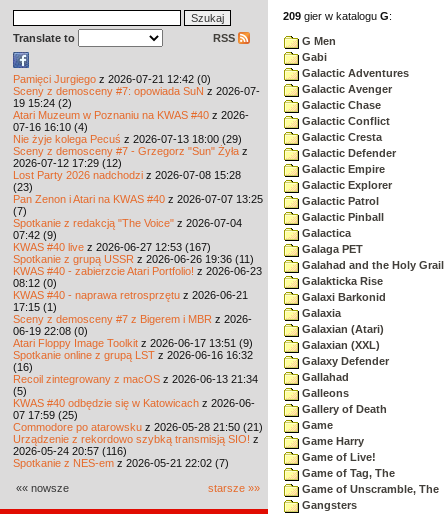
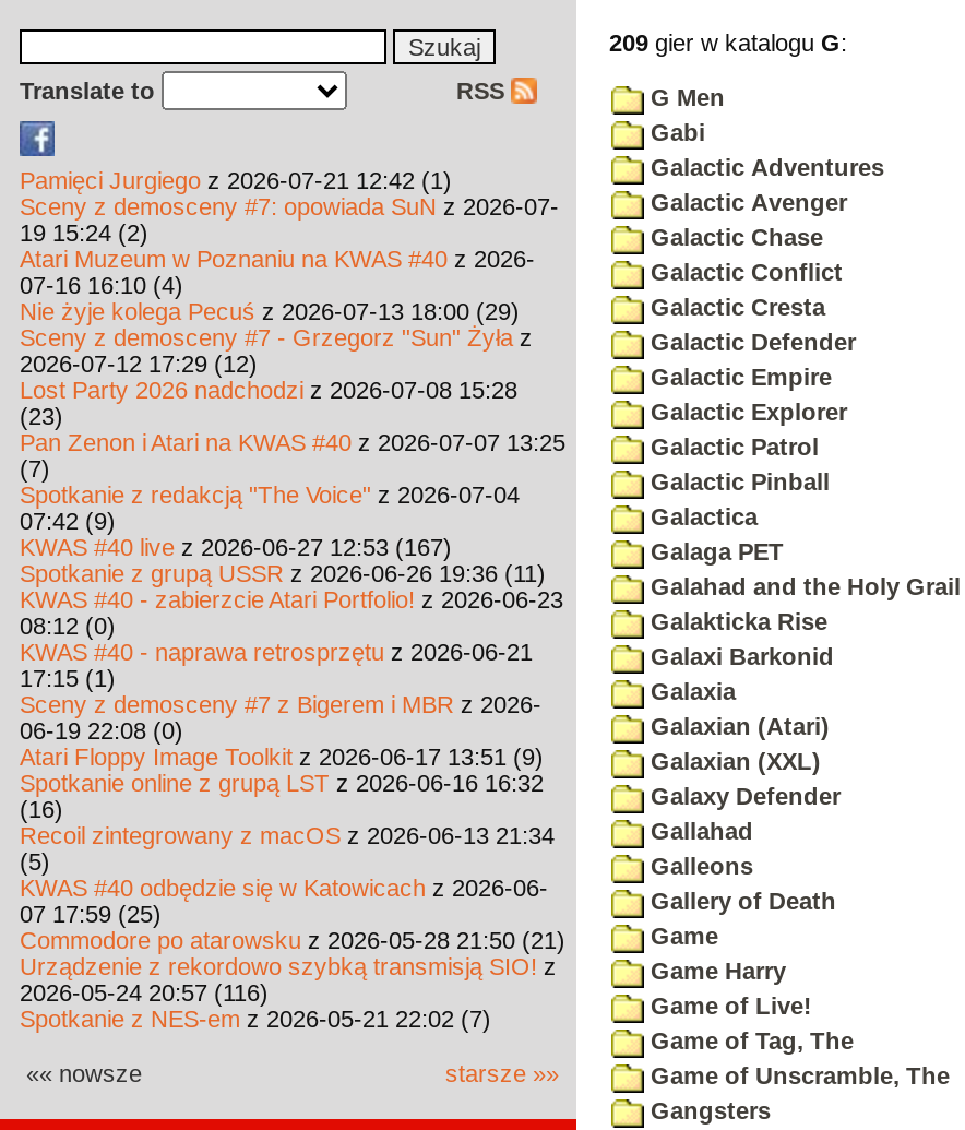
- Pamięci Jurgiego z 2026-07-21 12:42 (0)
+ Pamięci Jurgiego z 2026-07-21 12:42 (1)
